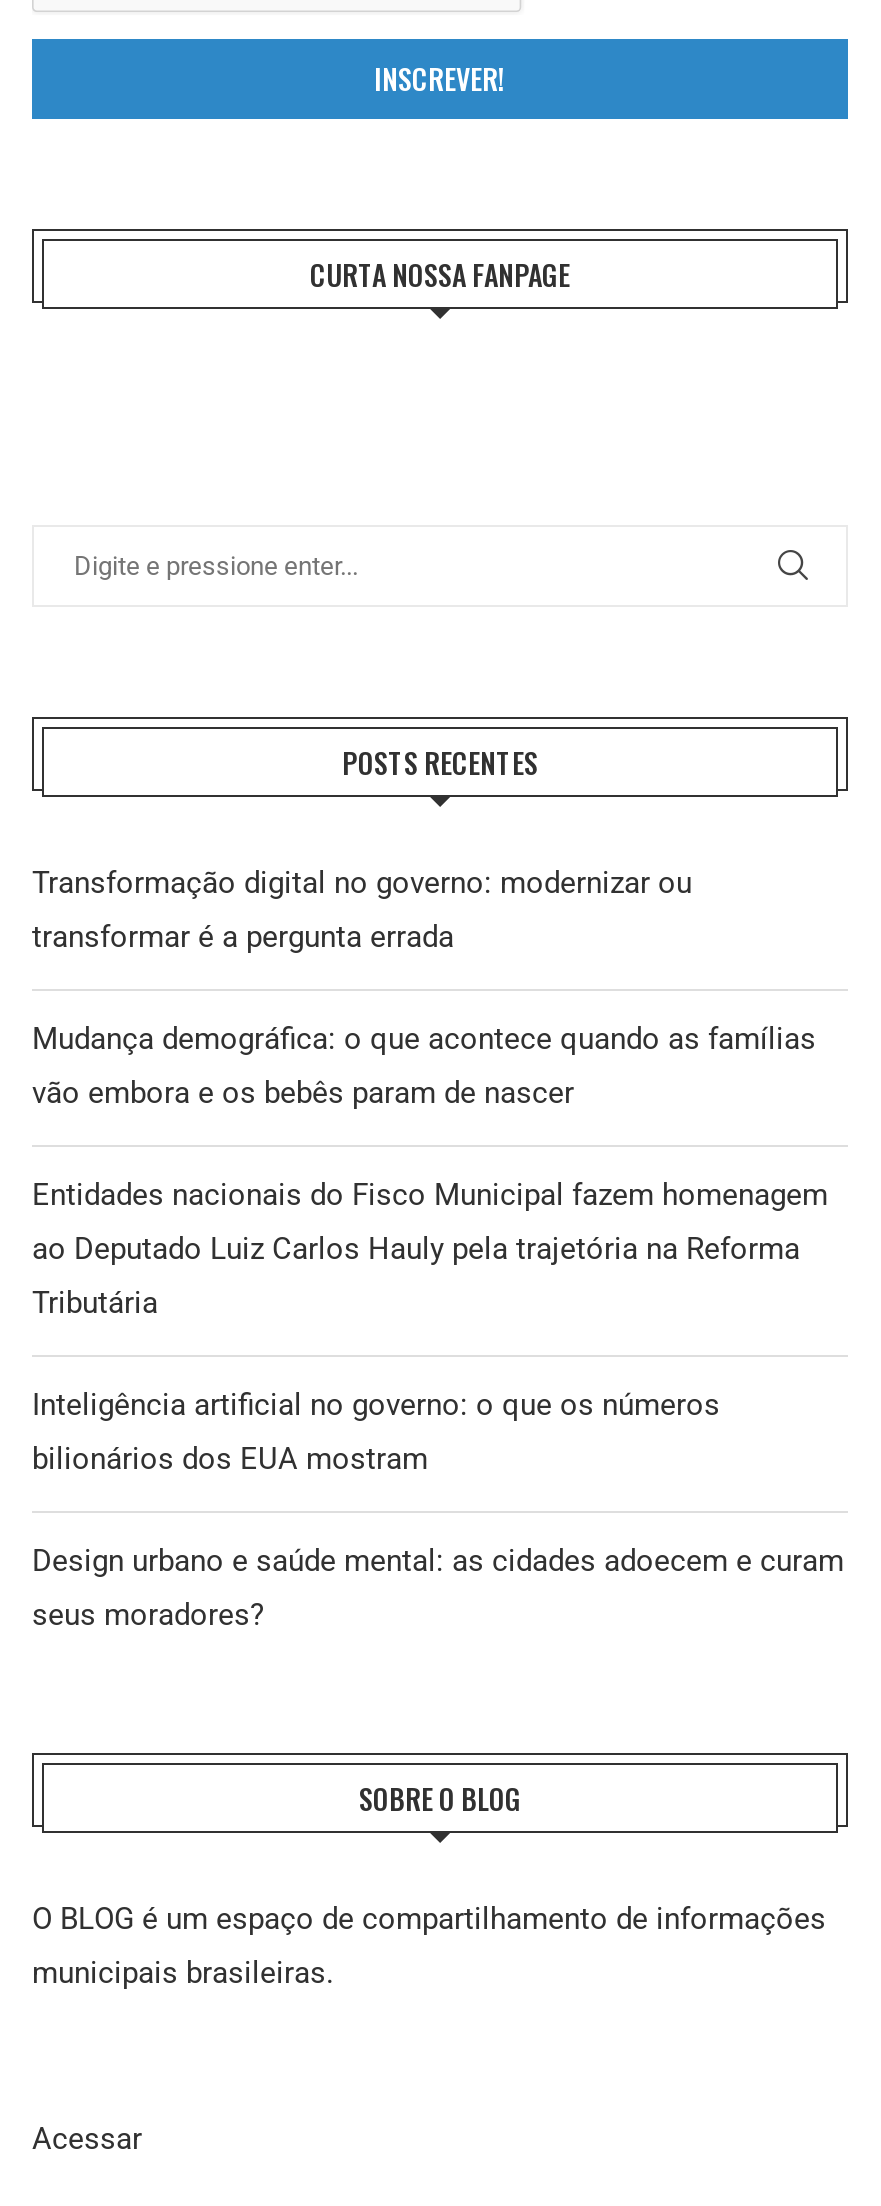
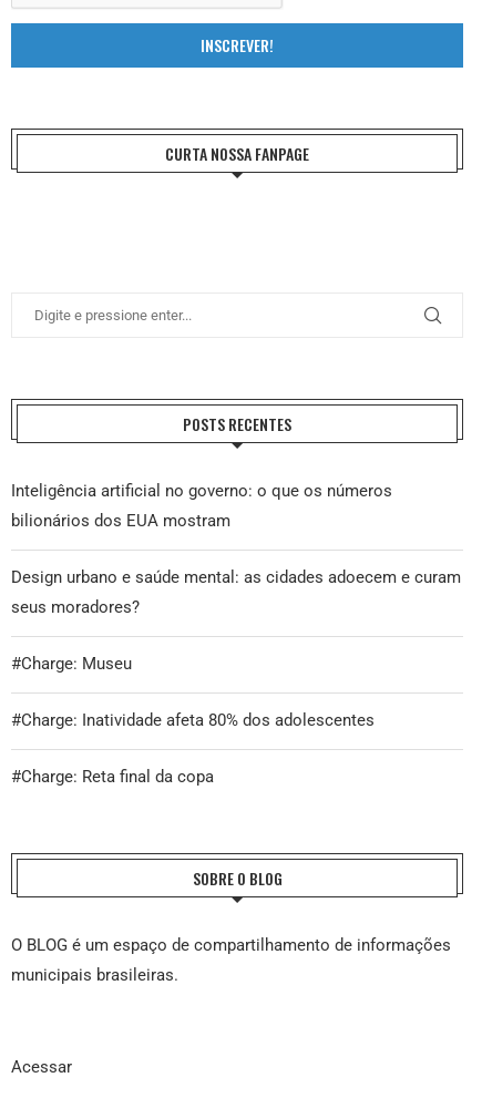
- Transformação digital no governo: modernizar ou
- transformar é a pergunta errada
- Mudança demográfica: o que acontece quando as famílias
- vão embora e os bebês param de nascer
- Entidades nacionais do Fisco Municipal fazem homenagem
- ao Deputado Luiz Carlos Hauly pela trajetória na Reforma
- Tributária

moved up: Inteligência artificial no governo: o que os números | bilionários dos EUA mostram | Design urbano e saúde mental: as cidades adoecem e curam | seus moradores?

+ #Charge: Museu
+ #Charge: Inatividade afeta 80% dos adolescentes
+ #Charge: Reta final da copa
